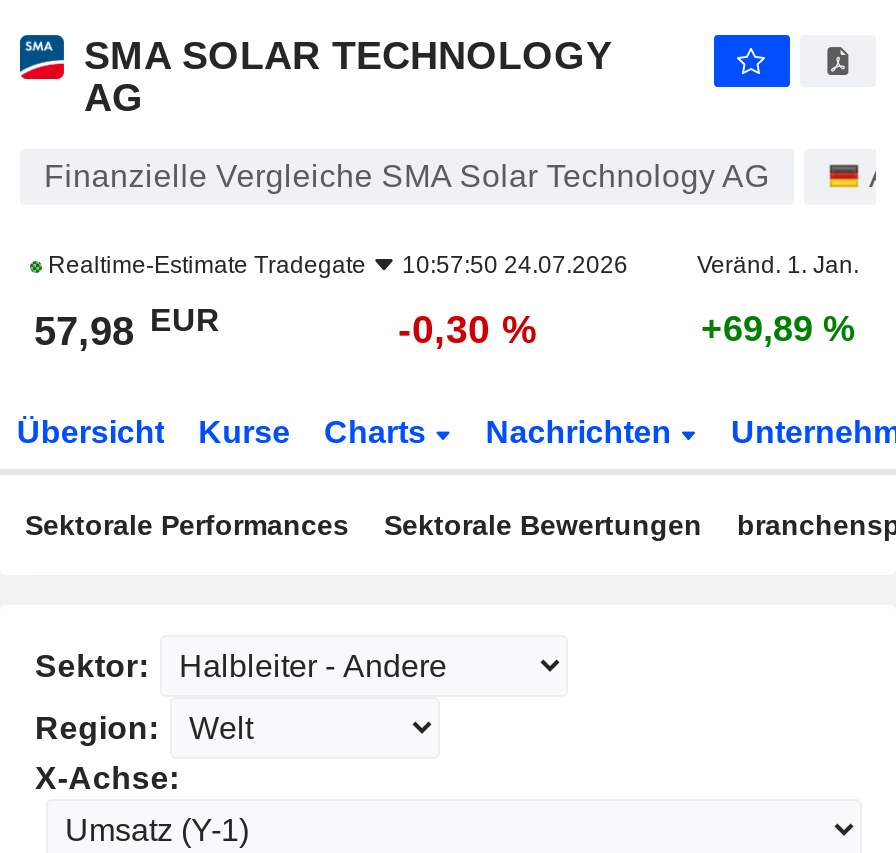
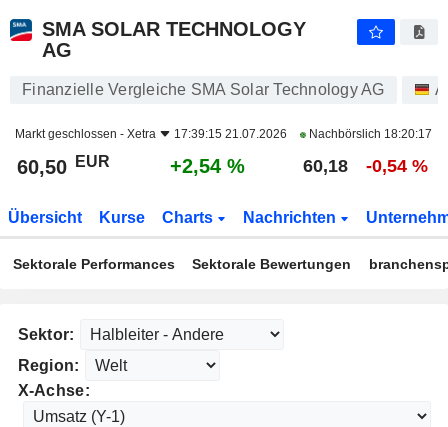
- Realtime-Estimate Tradegate
- 10:57:50 24.07.2026
- Veränd. 1. Jan.
+ Markt geschlossen - Xetra
+ 17:39:15 21.07.2026
+ Nachbörslich 18:20:17

- 57,98 EUR
- -0,30 %
- +69,89 %
+ 60,50 EUR
+ +2,54 %
+ 60,18
+ -0,54 %
